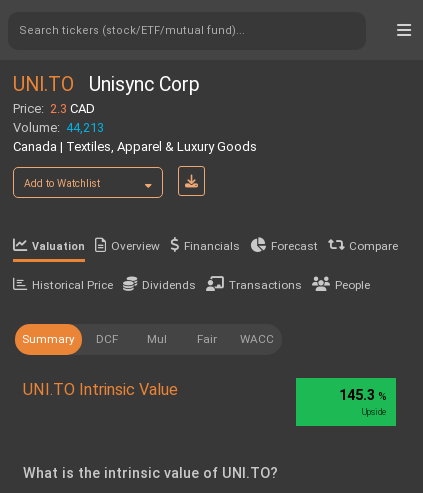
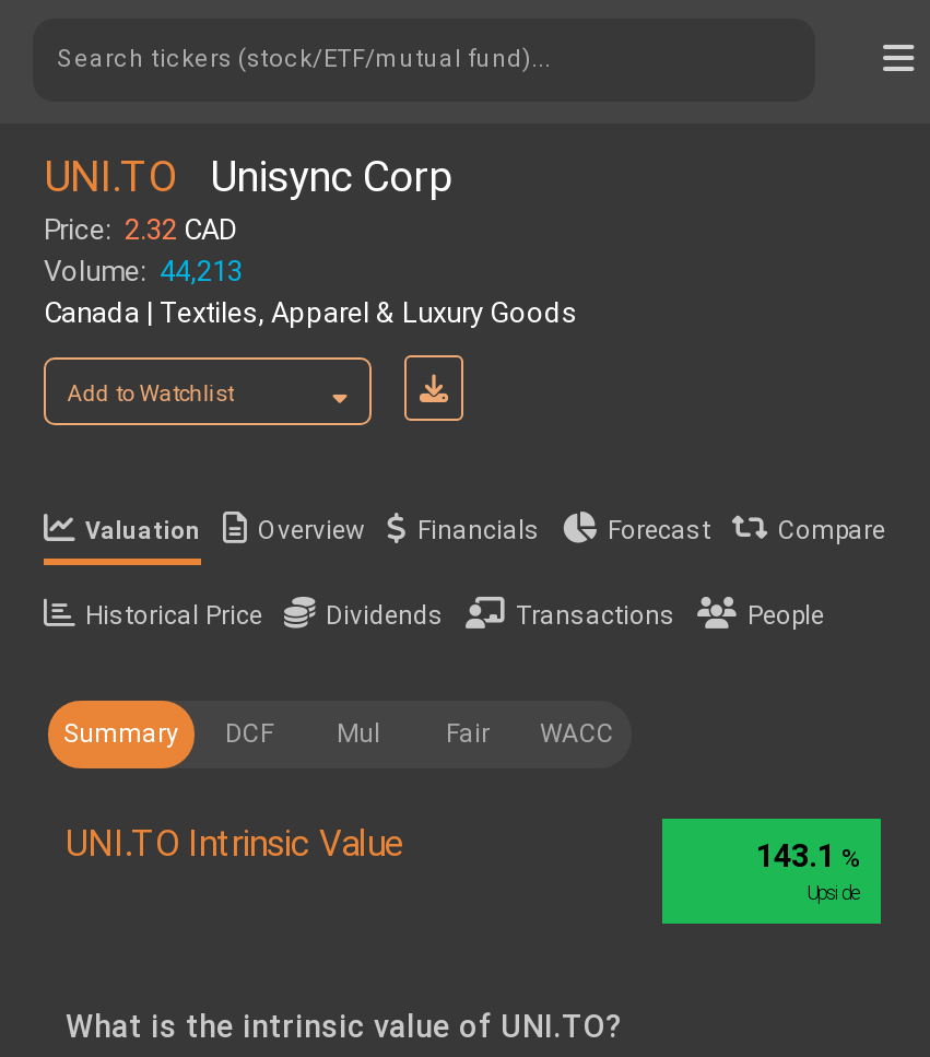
- Price: 2.3 CAD
+ Price: 2.32 CAD

- 145.3%
+ 143.1%
